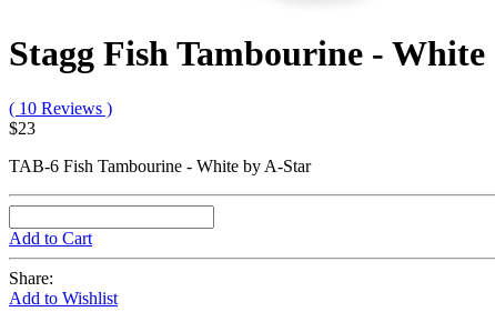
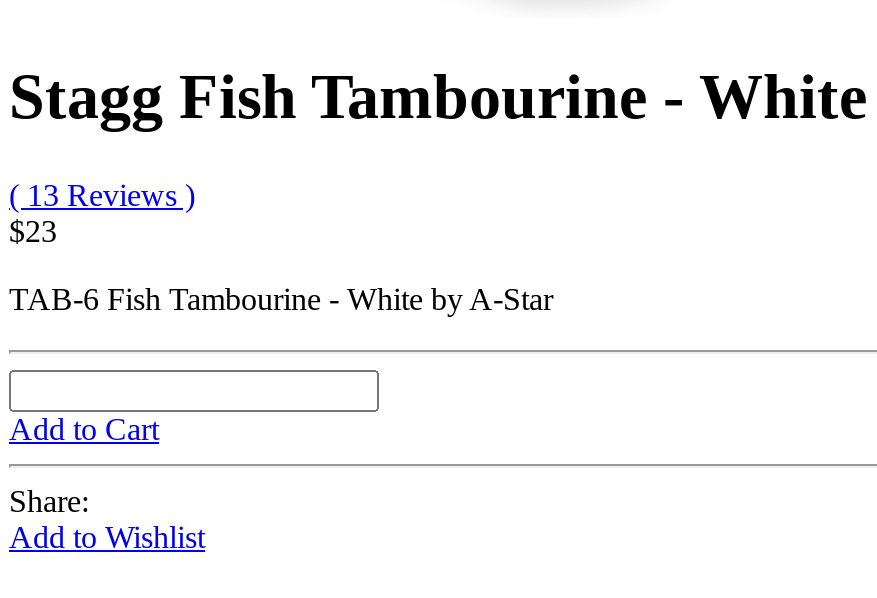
- ( 10 Reviews )
+ ( 13 Reviews )
